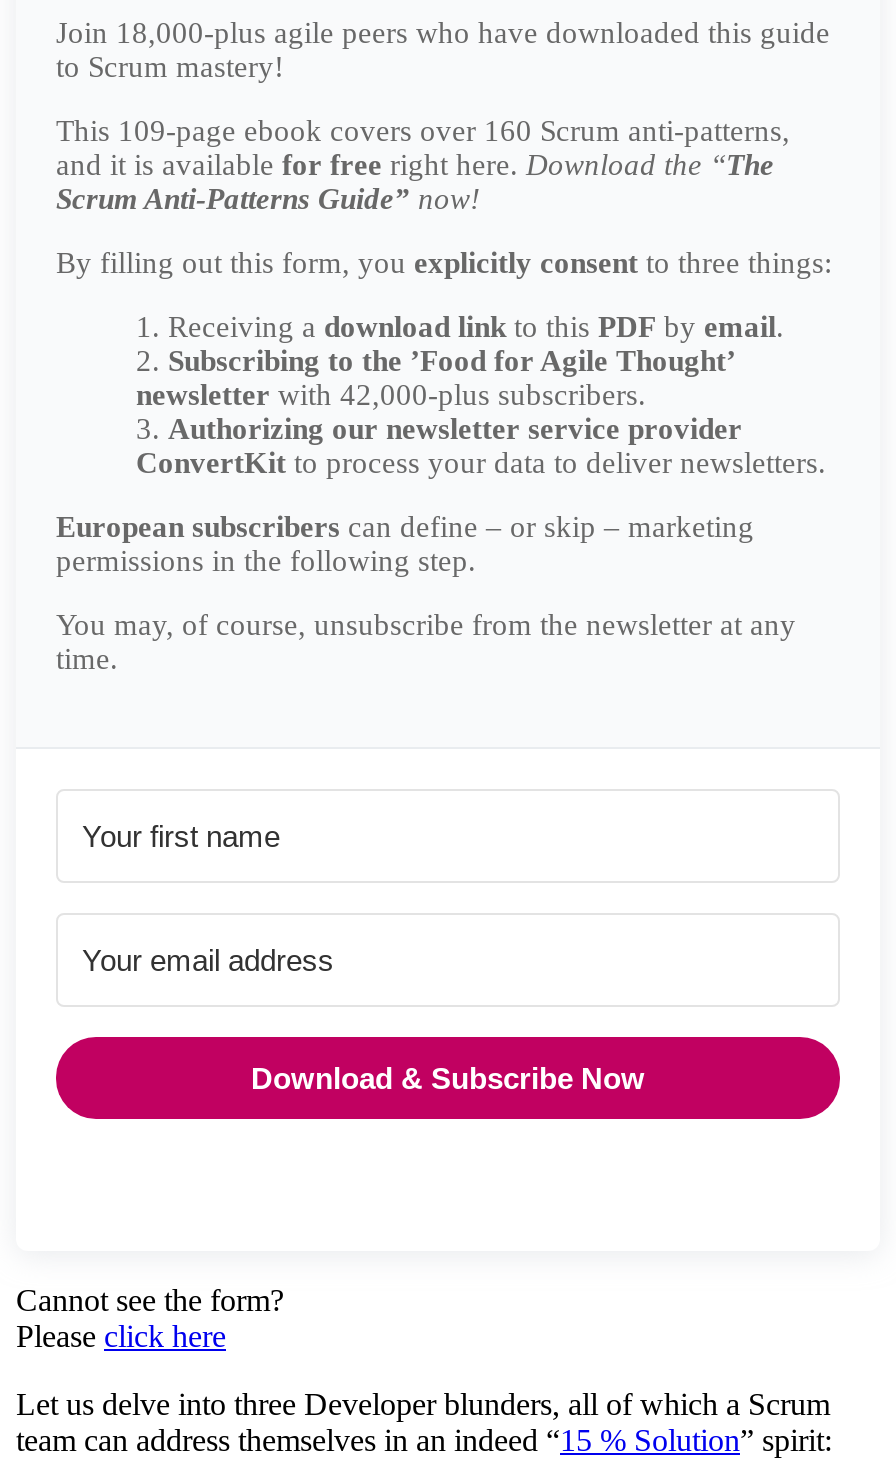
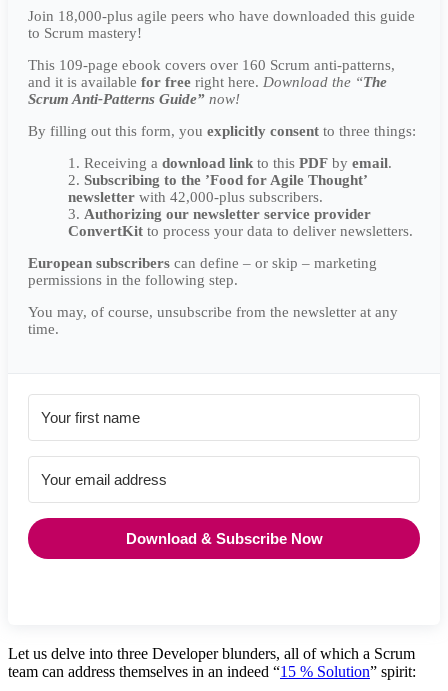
- Cannot see the form?
- Please click here
